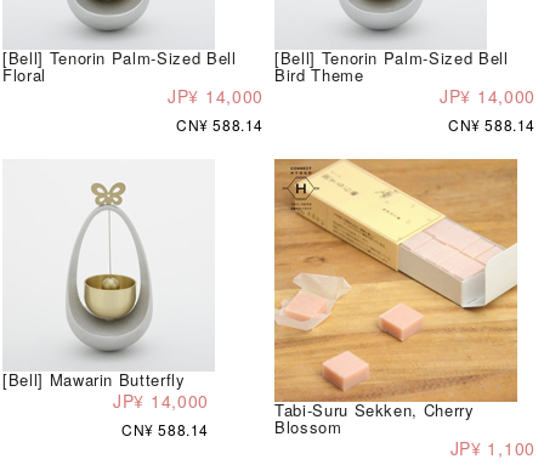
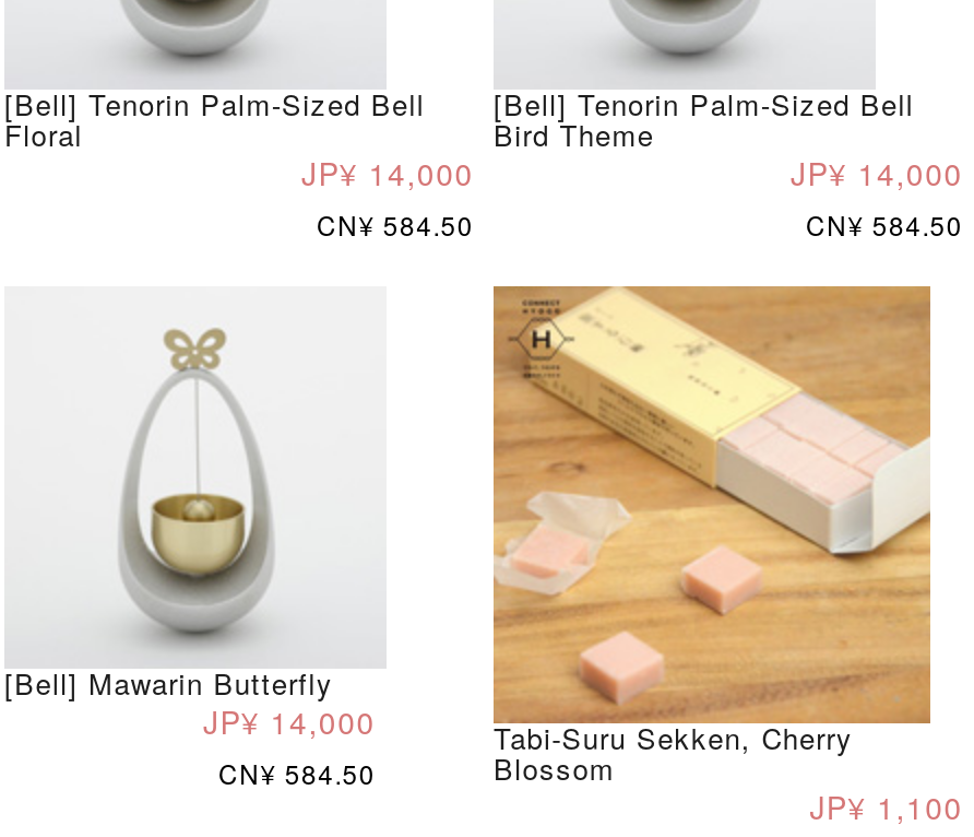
- CN¥ 588.14
+ CN¥ 584.50

- CN¥ 588.14
+ CN¥ 584.50

- CN¥ 588.14
+ CN¥ 584.50
